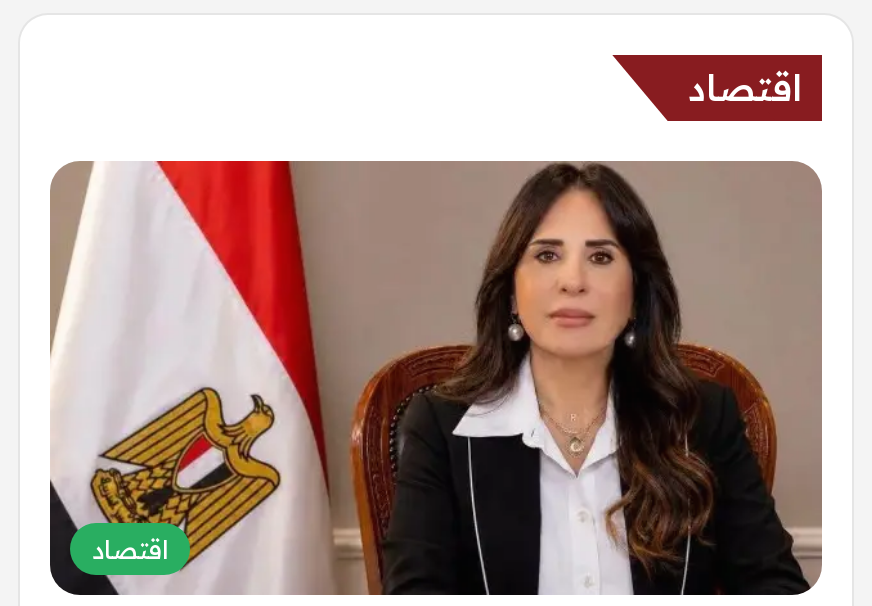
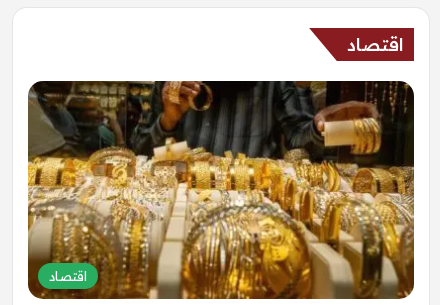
- [image]
+ [image]
